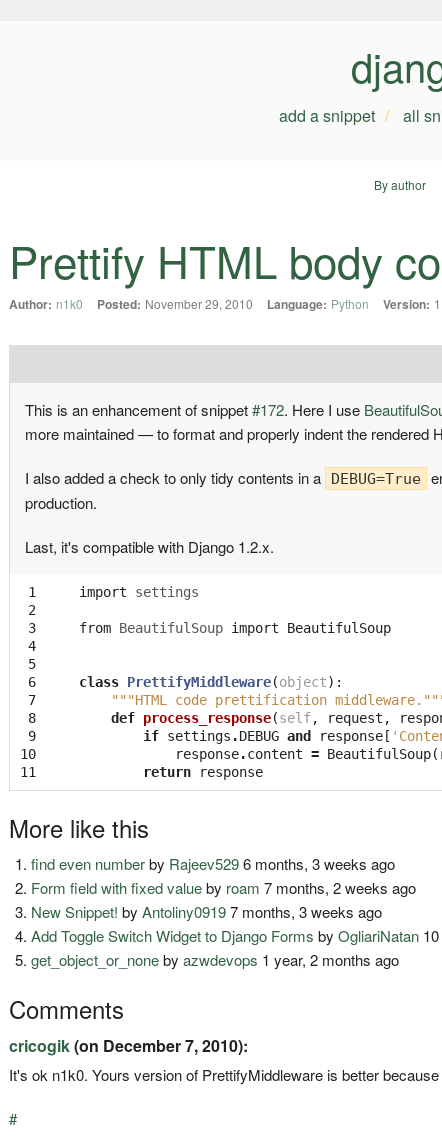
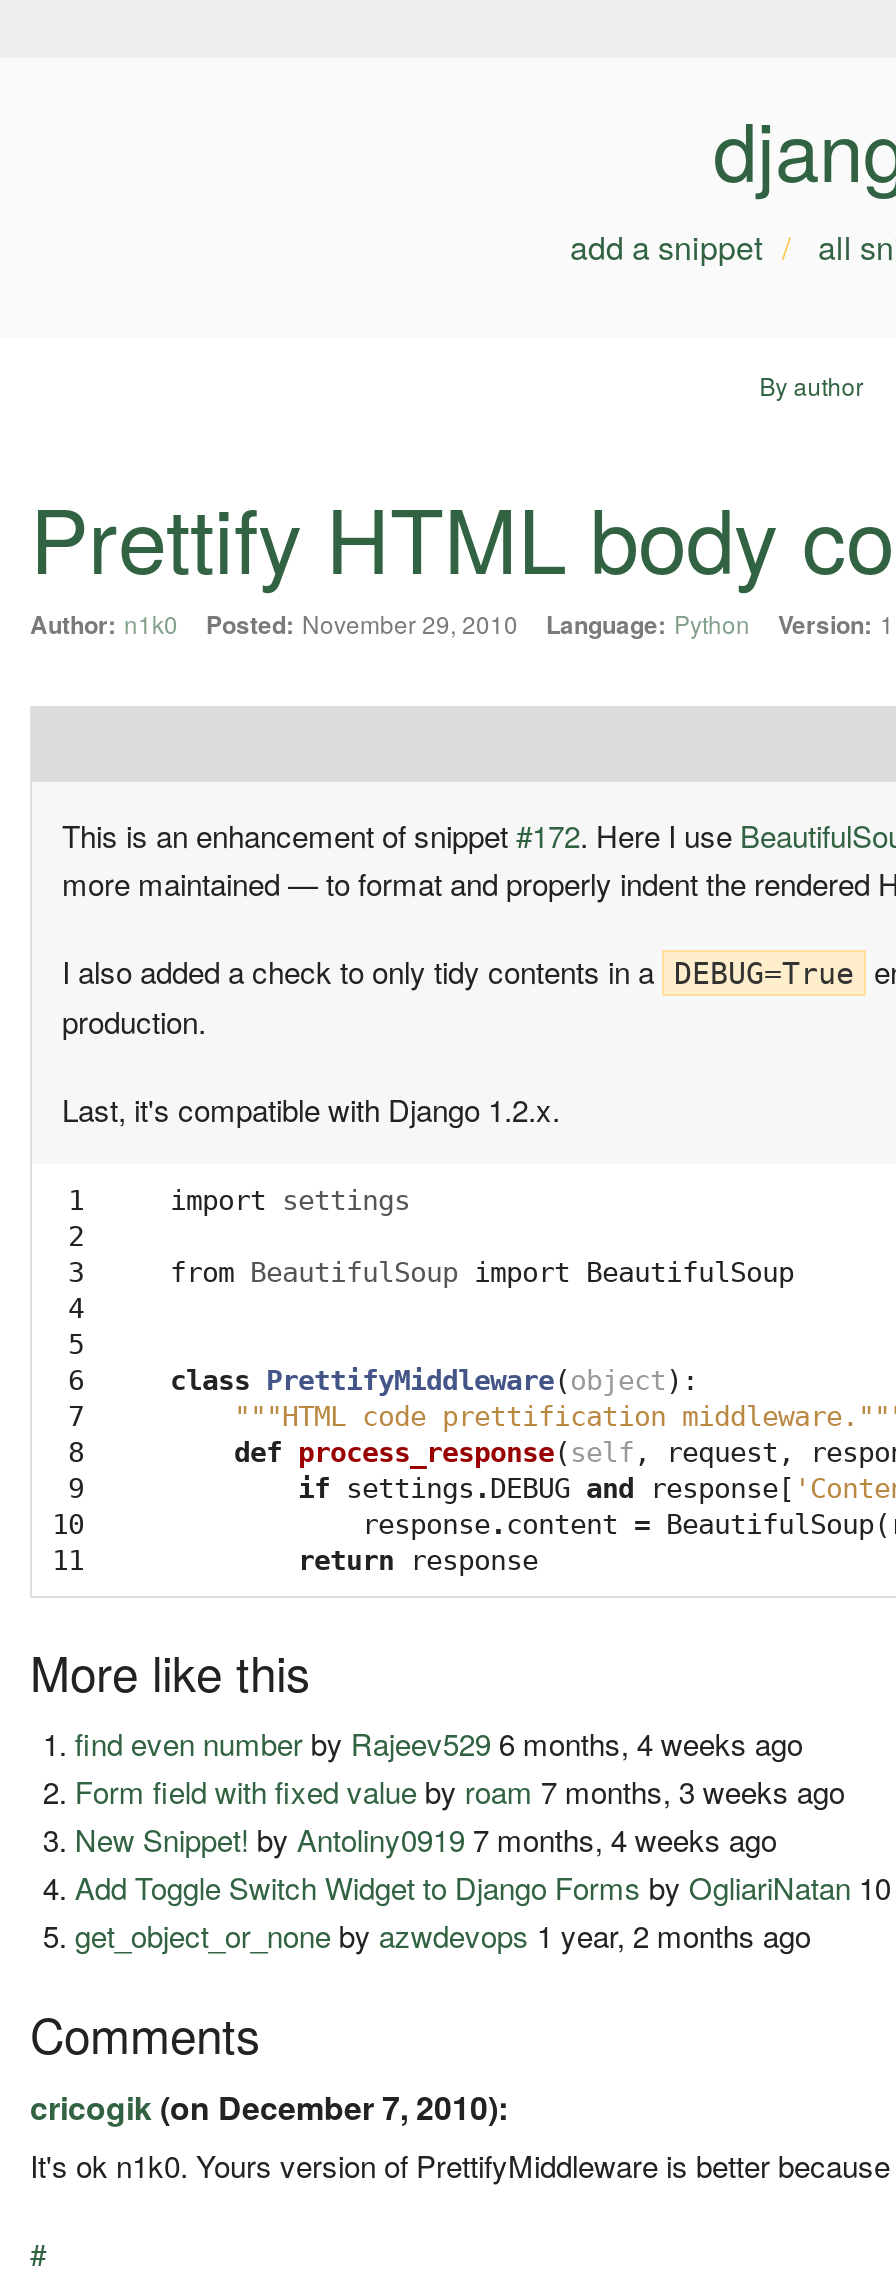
- find even number by Rajeev529 6 months, 3 weeks ago
+ find even number by Rajeev529 6 months, 4 weeks ago

- Form field with fixed value by roam 7 months, 2 weeks ago
+ Form field with fixed value by roam 7 months, 3 weeks ago

- New Snippet! by Antoliny0919 7 months, 3 weeks ago
+ New Snippet! by Antoliny0919 7 months, 4 weeks ago
